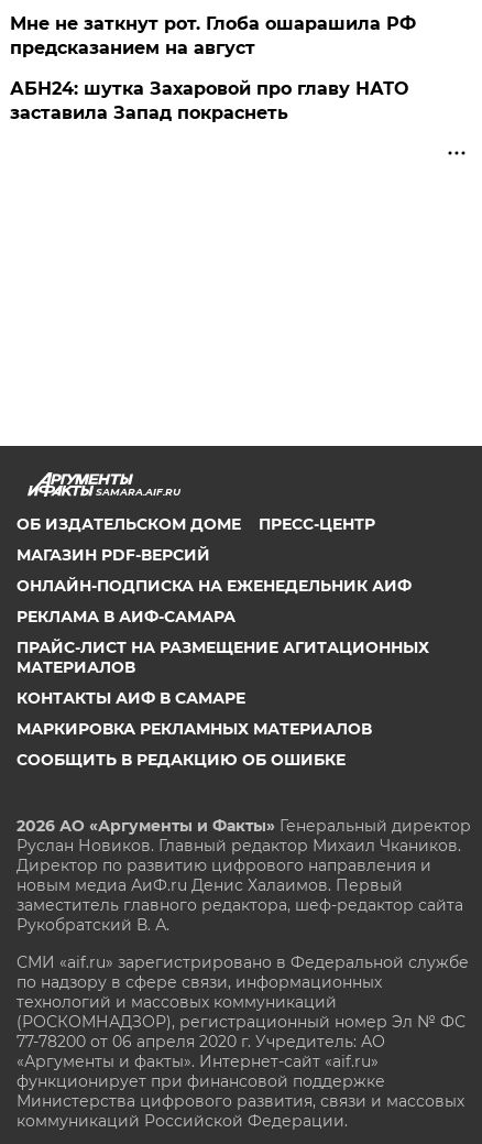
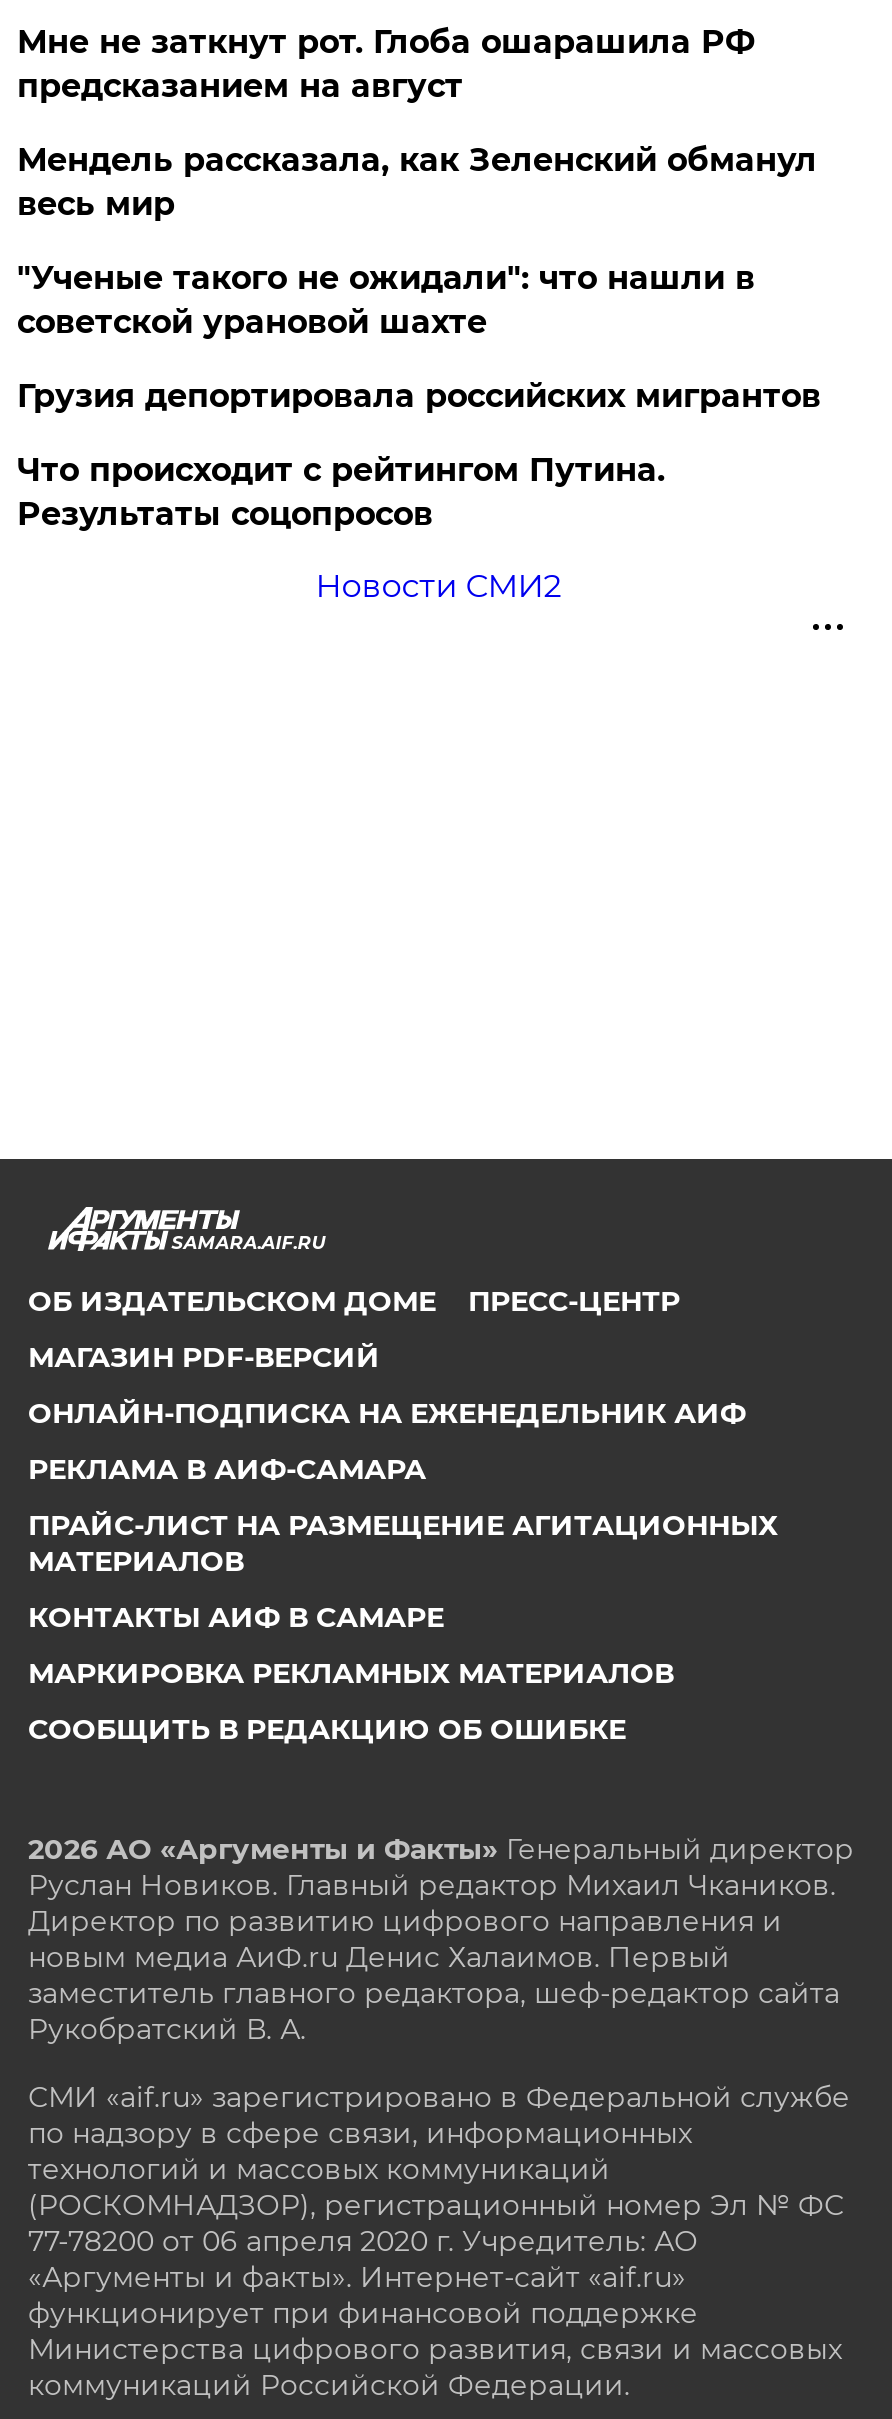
- АБН24: шутка Захаровой про главу НАТО
- заставила Запад покраснеть
+ Мендель рассказала, как Зеленский обманул
+ весь мир
+ "Ученые такого не ожидали": что нашли в
+ советской урановой шахте
+ Грузия депортировала российских мигрантов
+ Что происходит с рейтингом Путина.
+ Результаты соцопросов
+ Новости СМИ2
